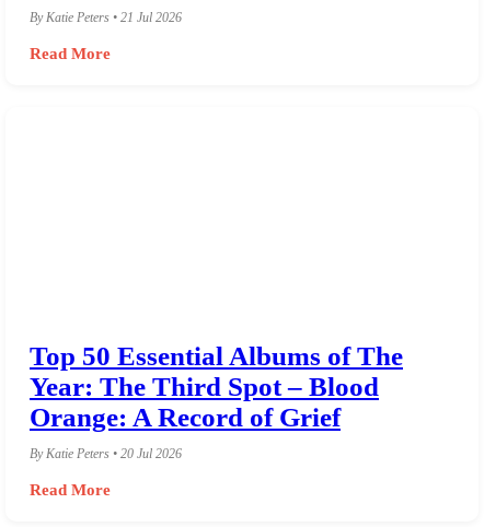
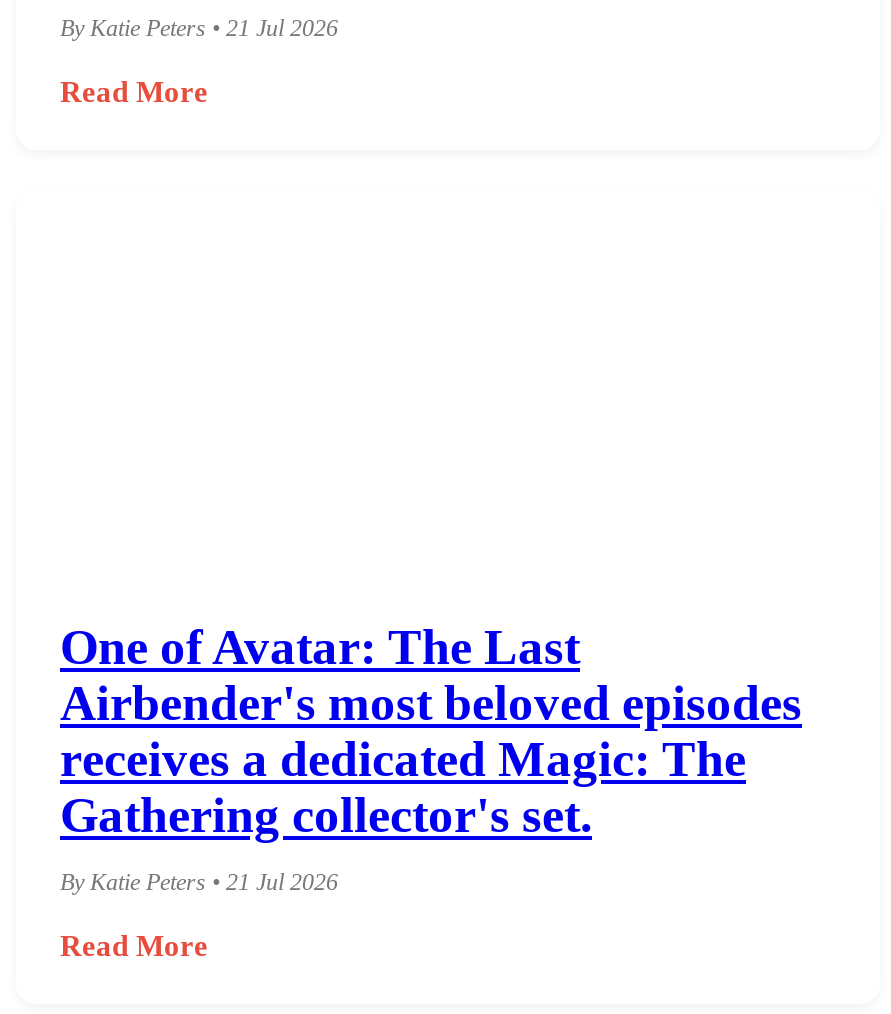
- Top 50 Essential Albums of The
- Year: The Third Spot – Blood
- Orange: A Record of Grief
+ One of Avatar: The Last
+ Airbender's most beloved episodes
+ receives a dedicated Magic: The
+ Gathering collector's set.

- By Katie Peters • 20 Jul 2026
+ By Katie Peters • 21 Jul 2026
